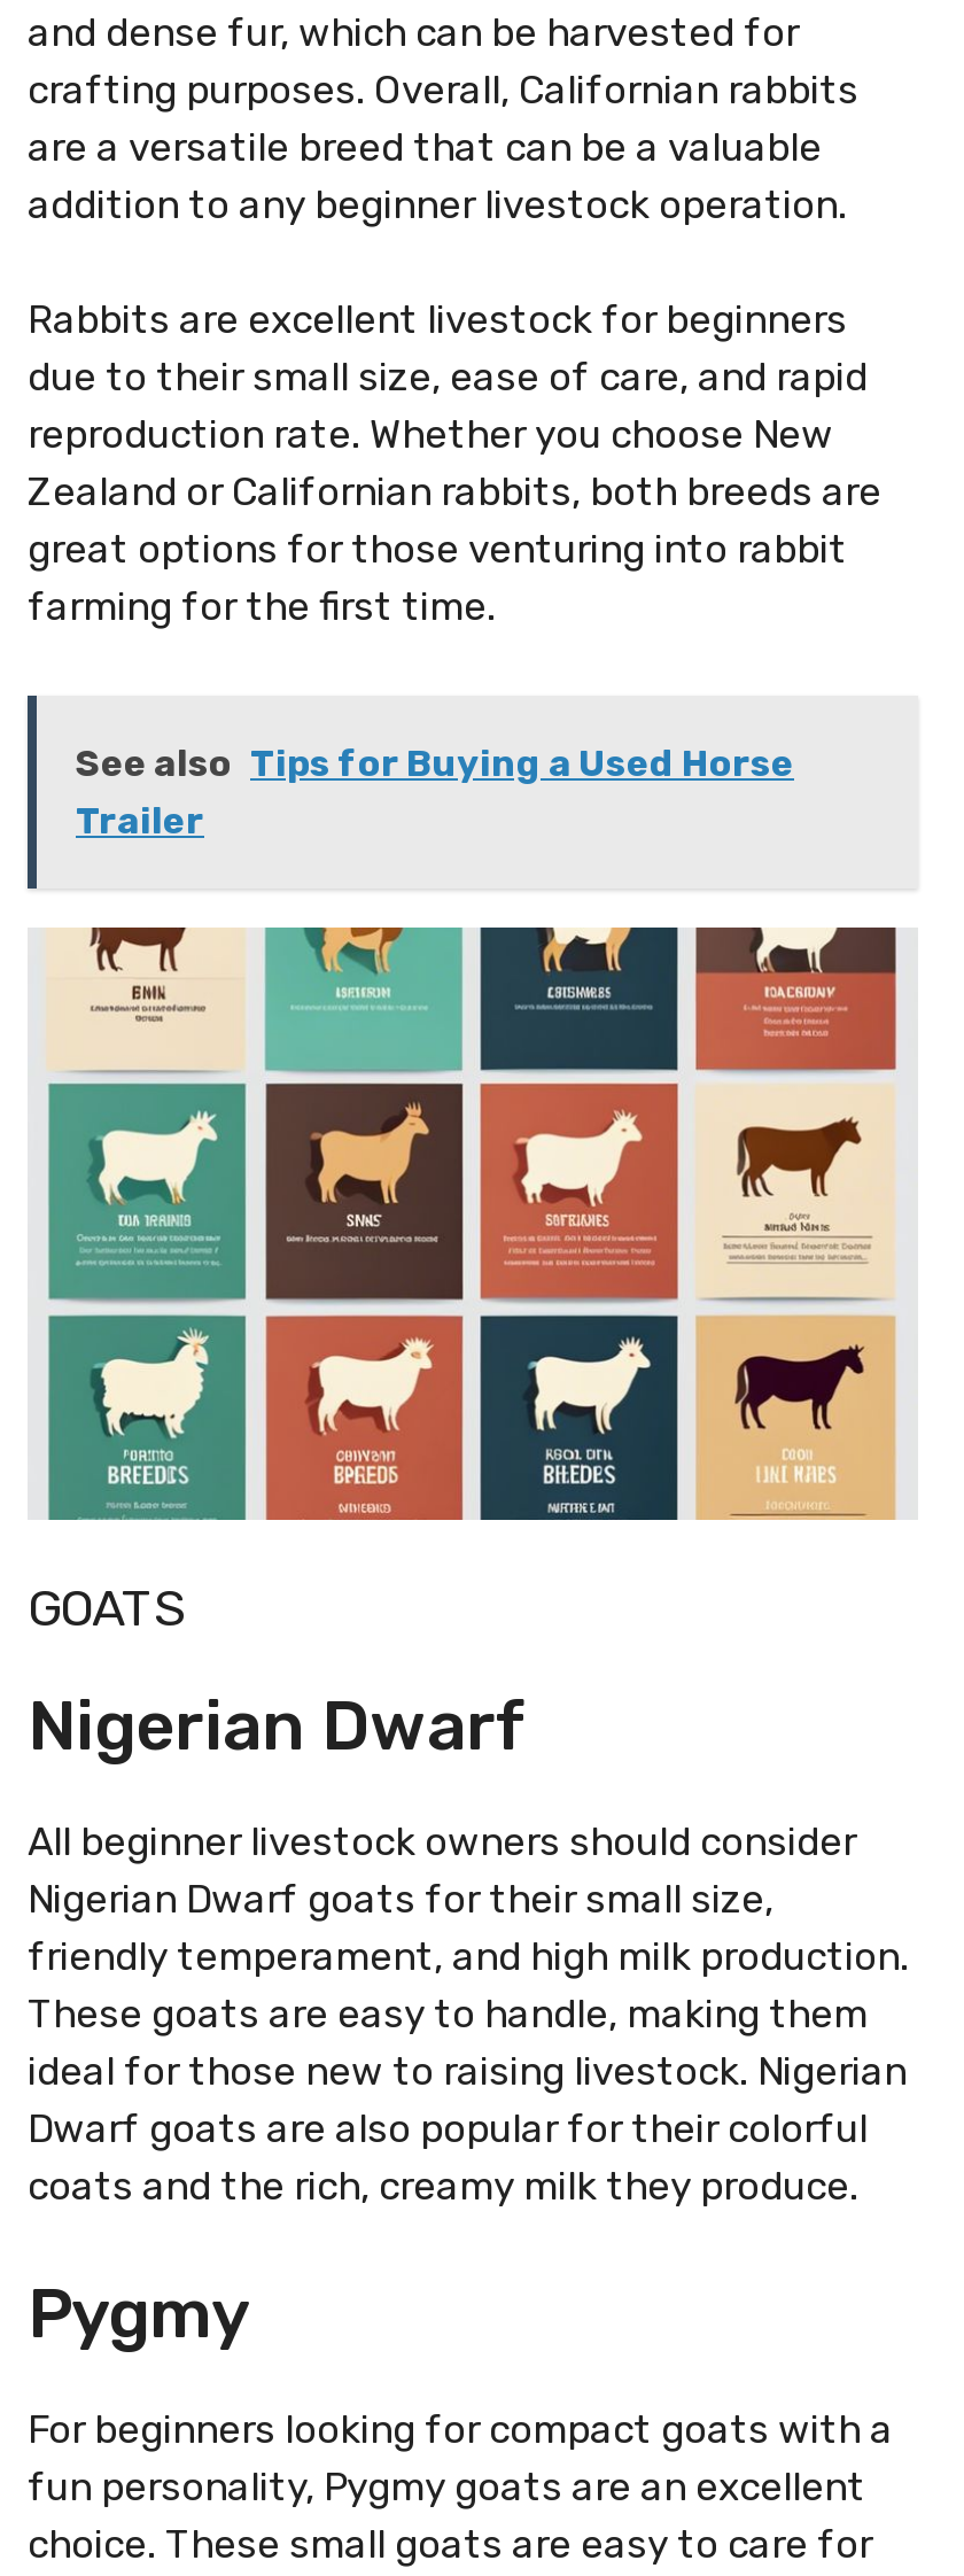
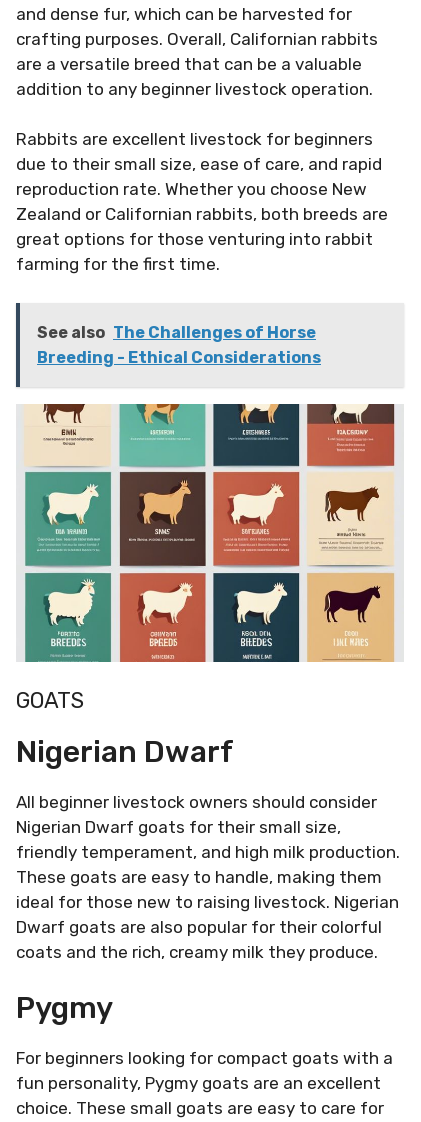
- See also Tips for Buying a Used Horse
- Trailer
+ See also The Challenges of Horse
+ Breeding - Ethical Considerations
